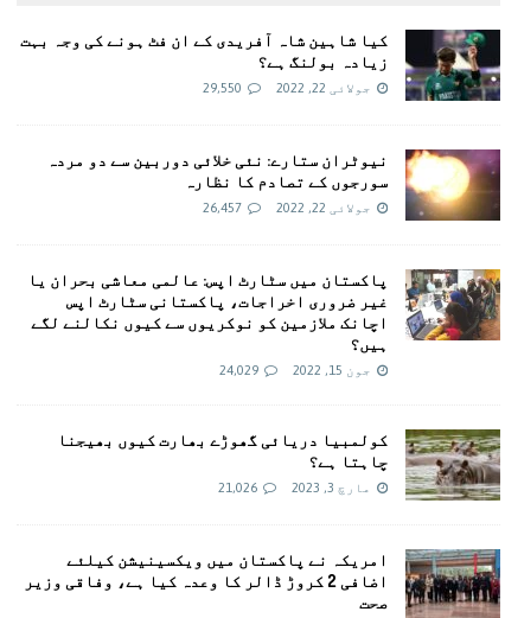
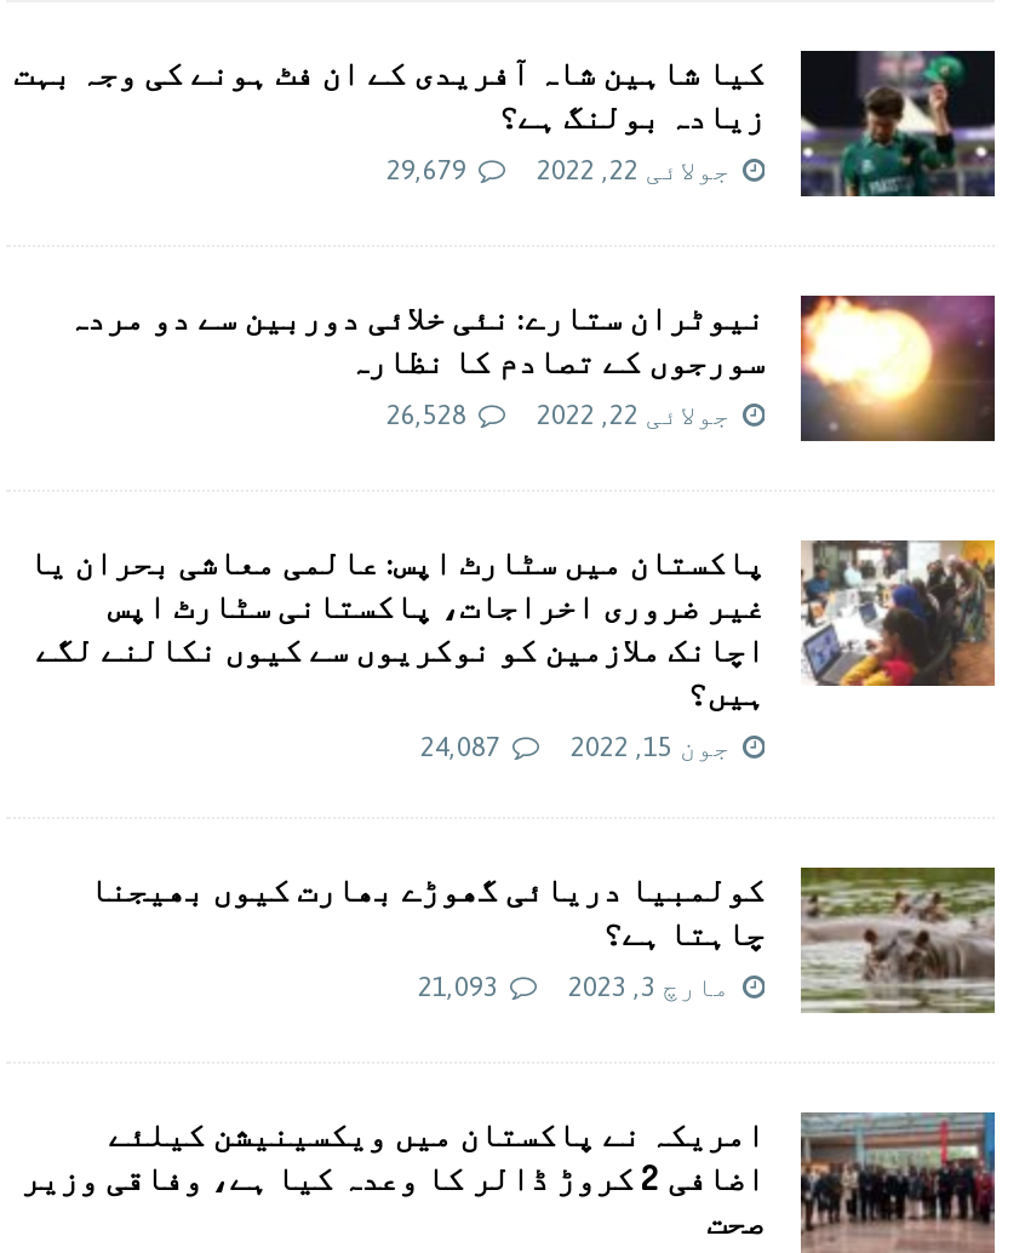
- 29,550
+ 29,679

- 26,457
+ 26,528

- 24,029
+ 24,087

- 21,026
+ 21,093
